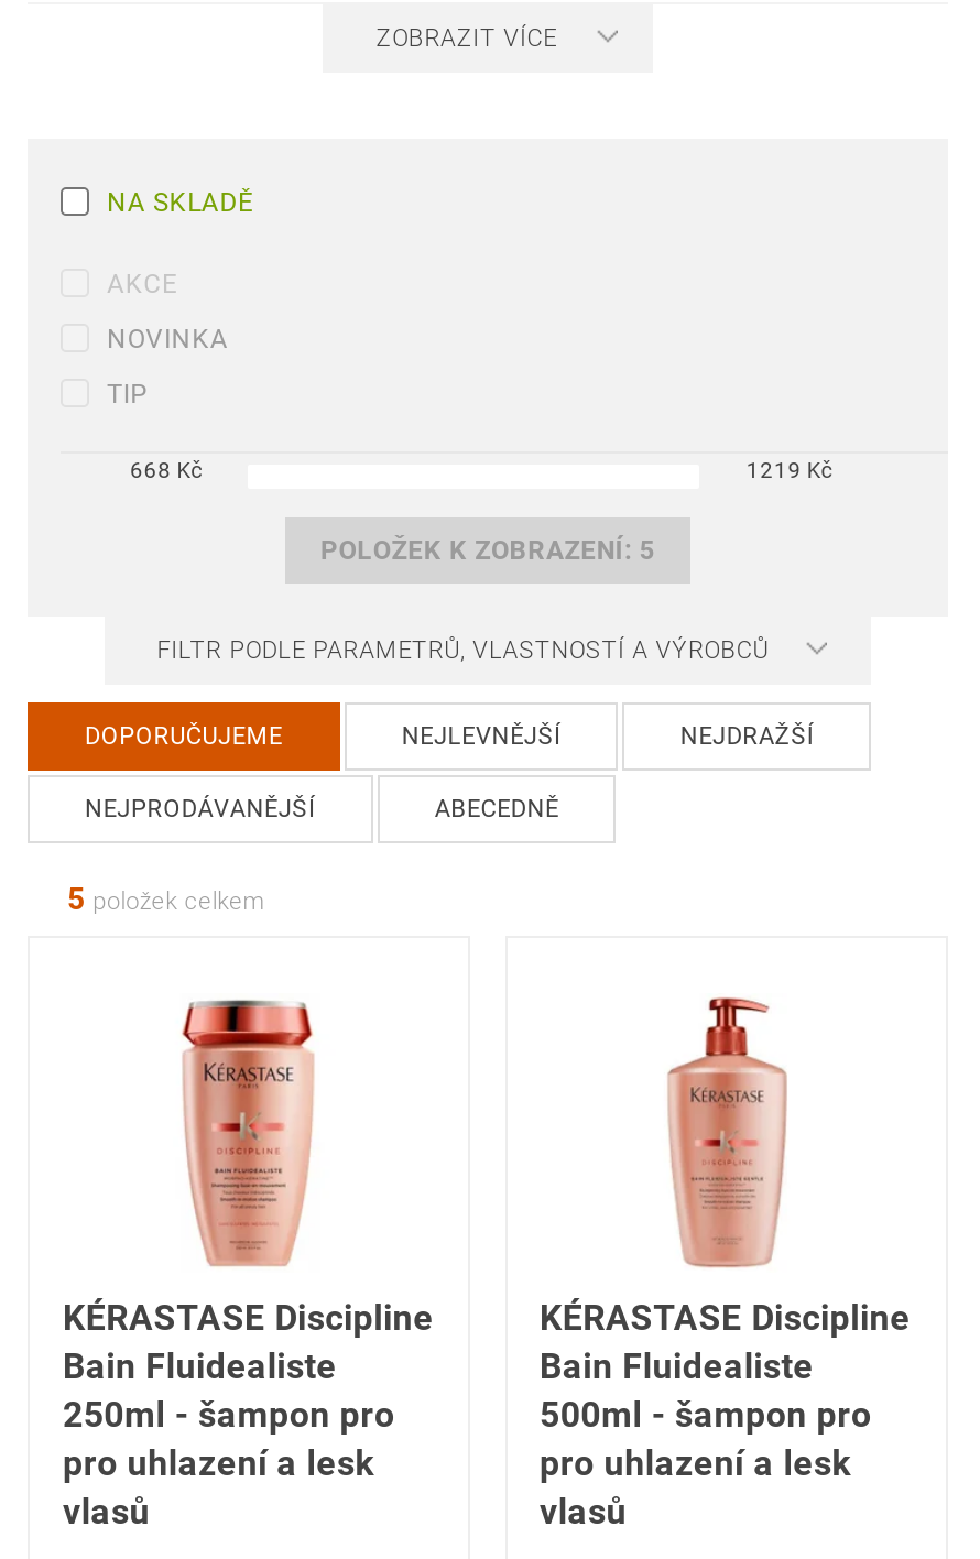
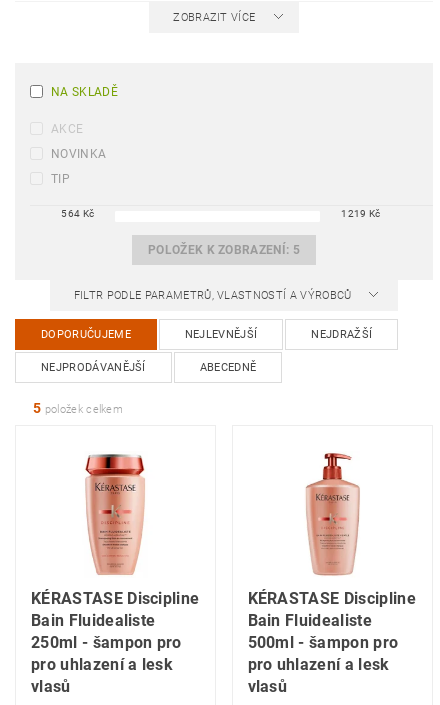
- 668 Kč
+ 564 Kč
